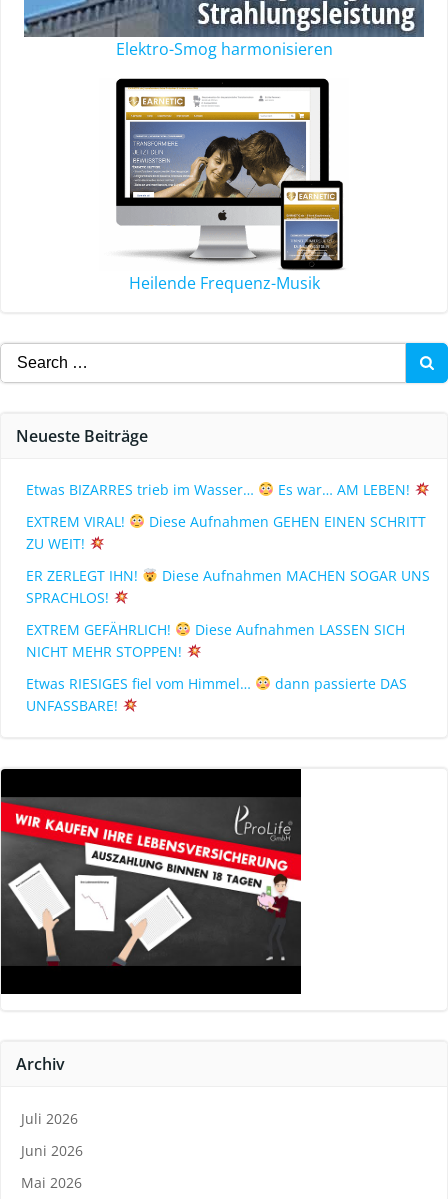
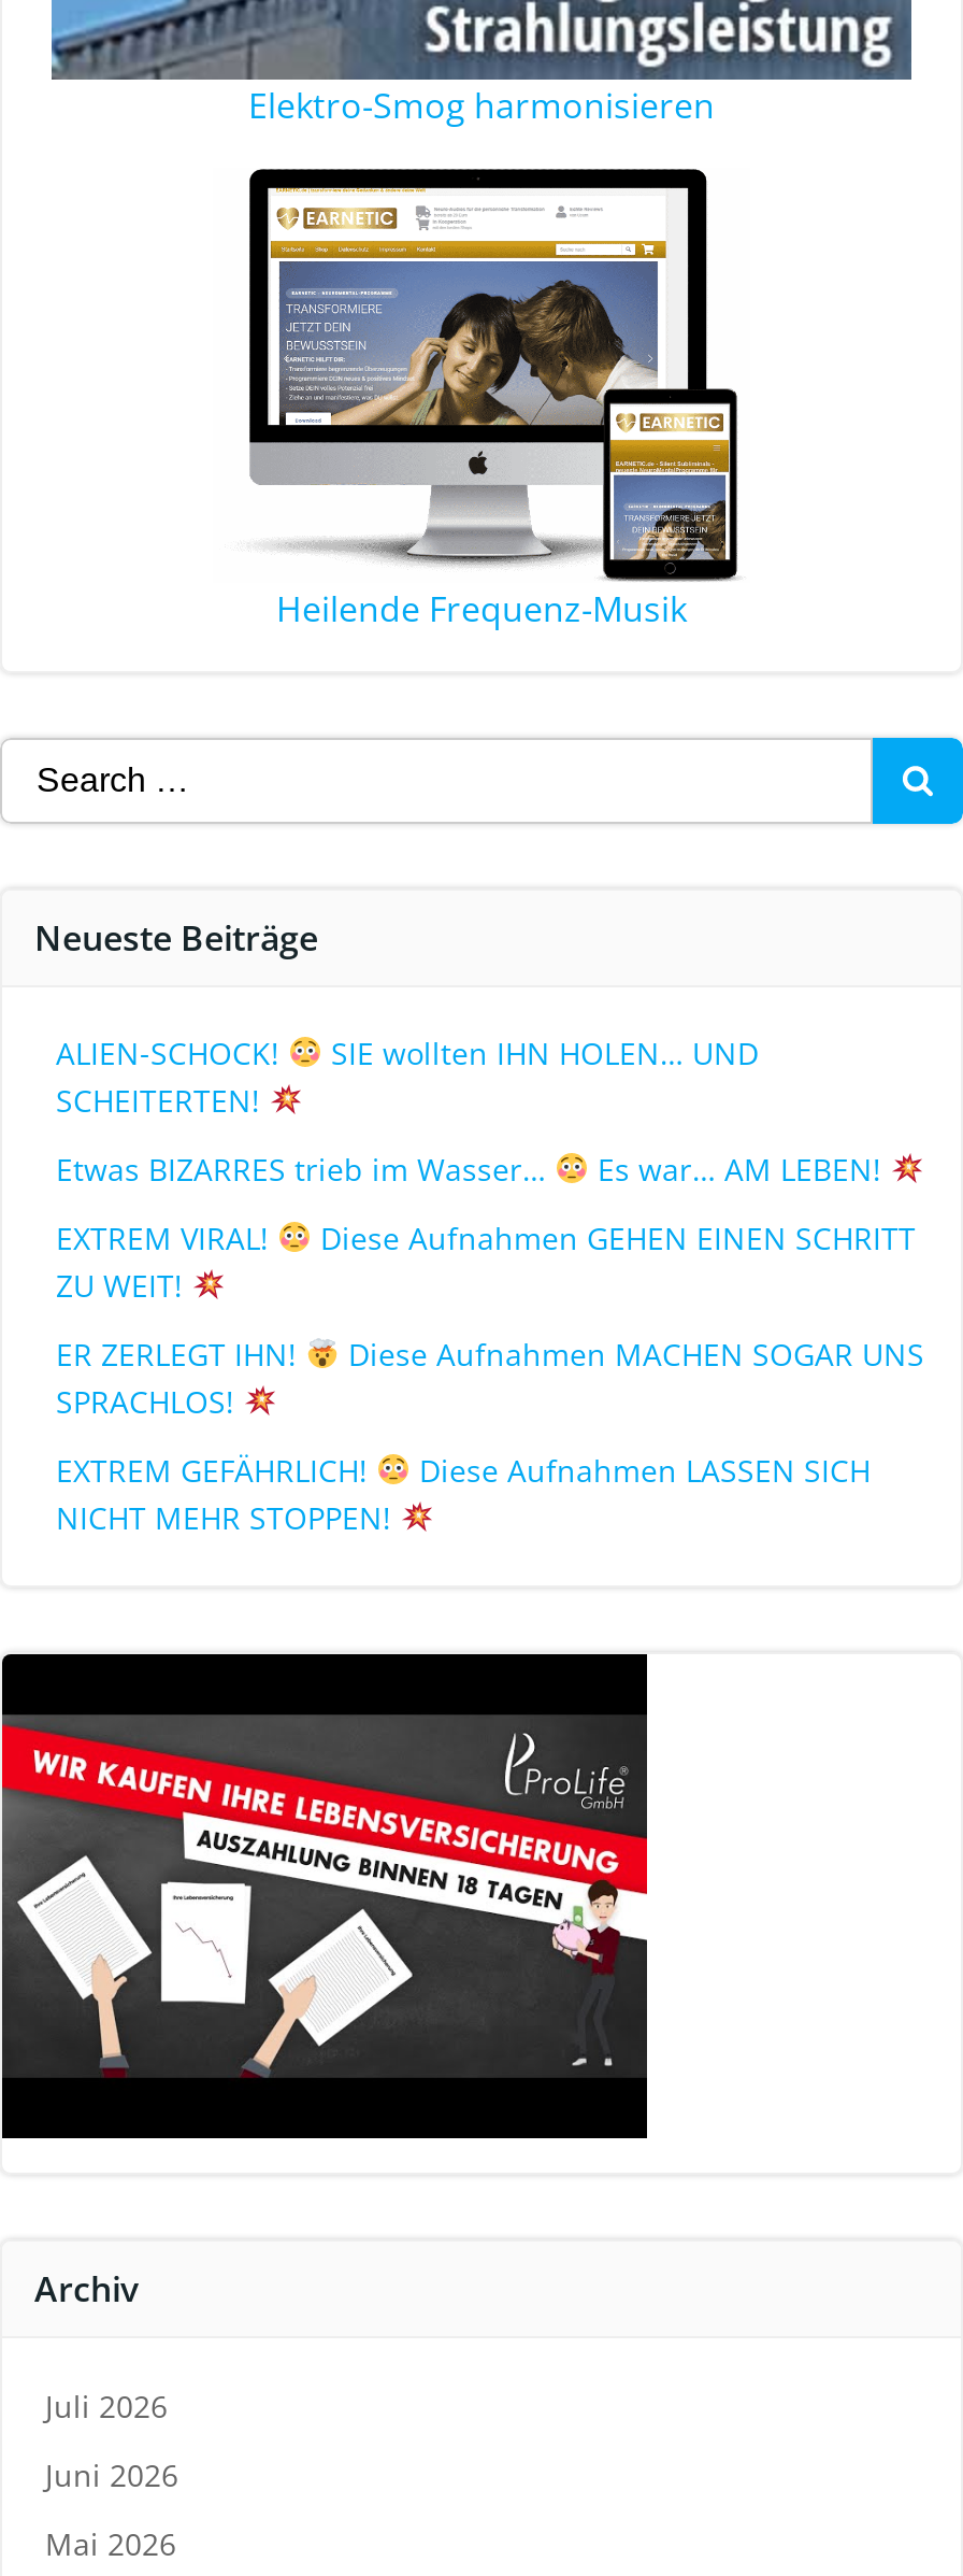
+ ALIEN-SCHOCK!
+ SIE wollten IHN HOLEN… UND
+ SCHEITERTEN!

moved down: Etwas BIZARRES trieb im Wasser… | Es war… AM LEBEN! | EXTREM VIRAL! | ... | Diese Aufnahmen LASSEN SICH | NICHT MEHR STOPPEN!

- Etwas RIESIGES fiel vom Himmel…
- dann passierte DAS
- UNFASSBARE!
